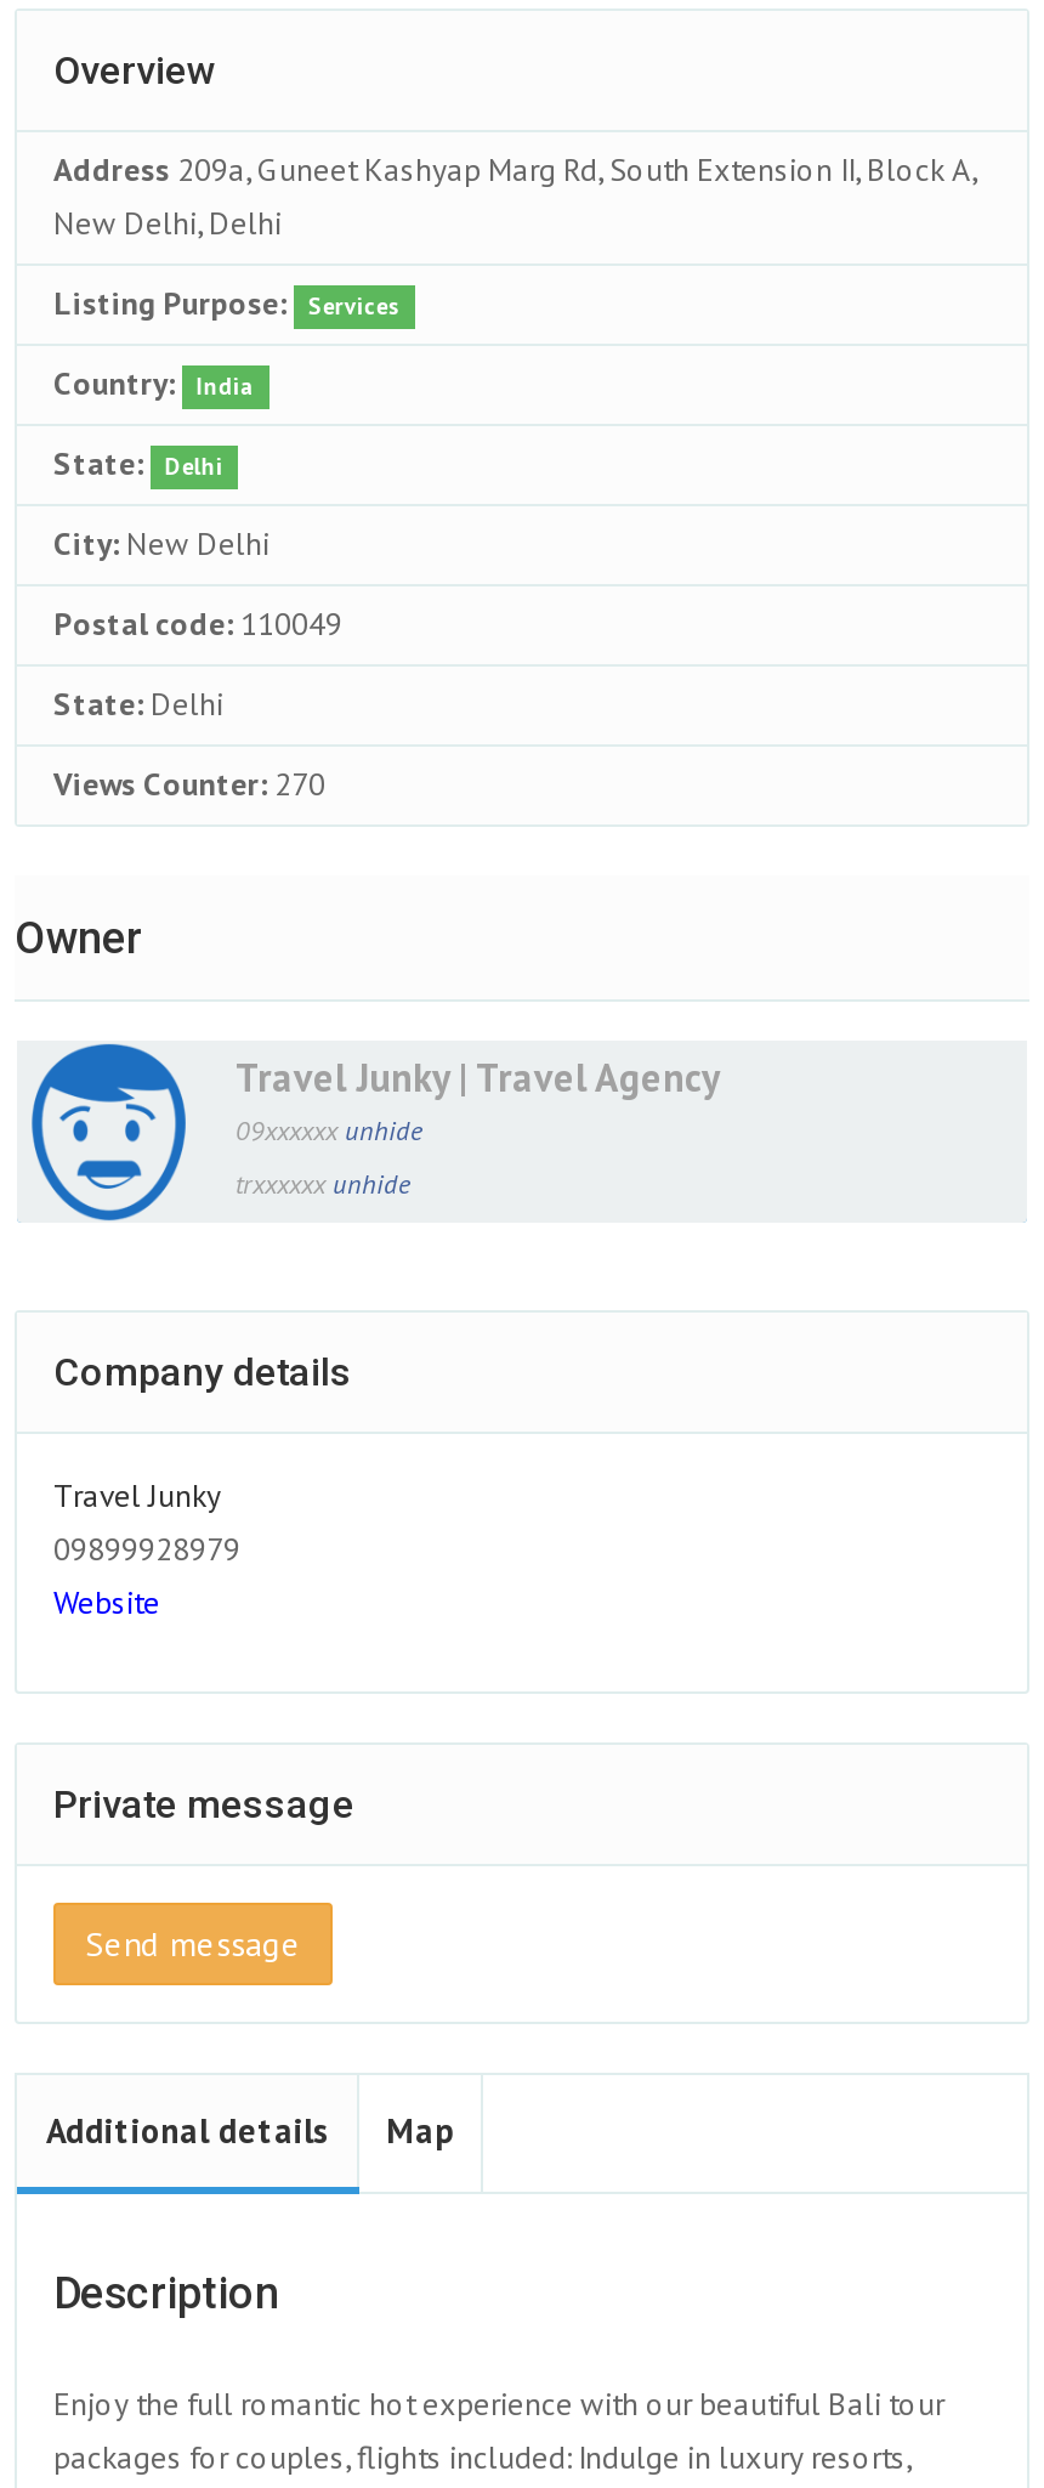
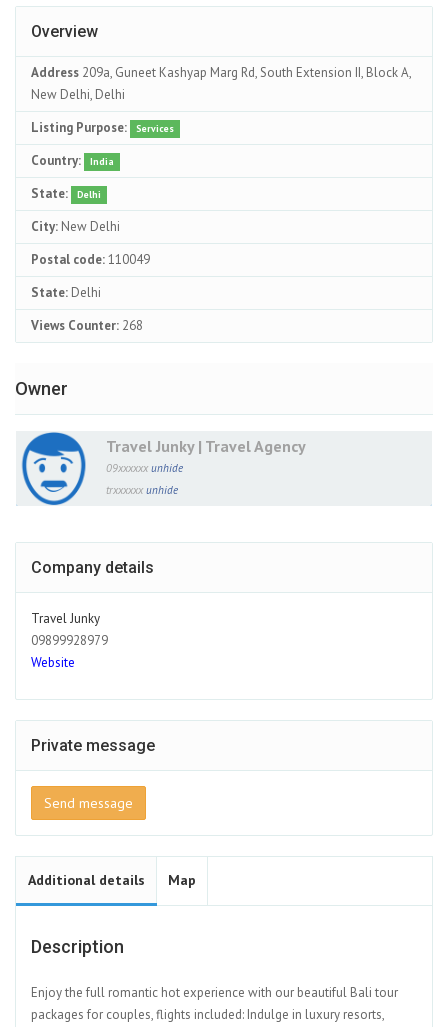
- Views Counter: 270
+ Views Counter: 268
